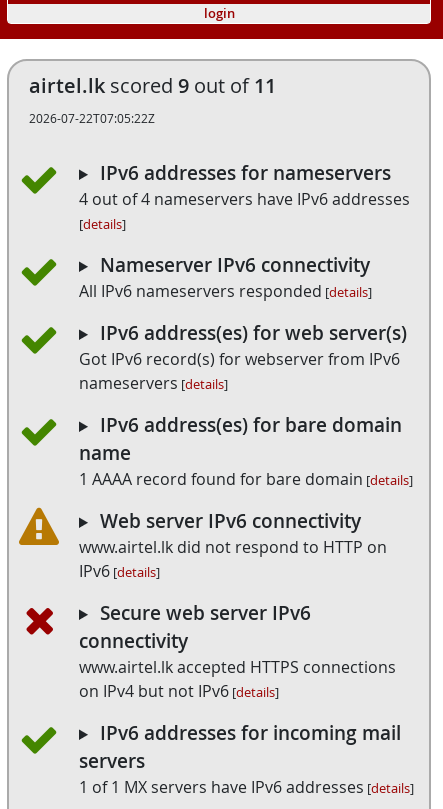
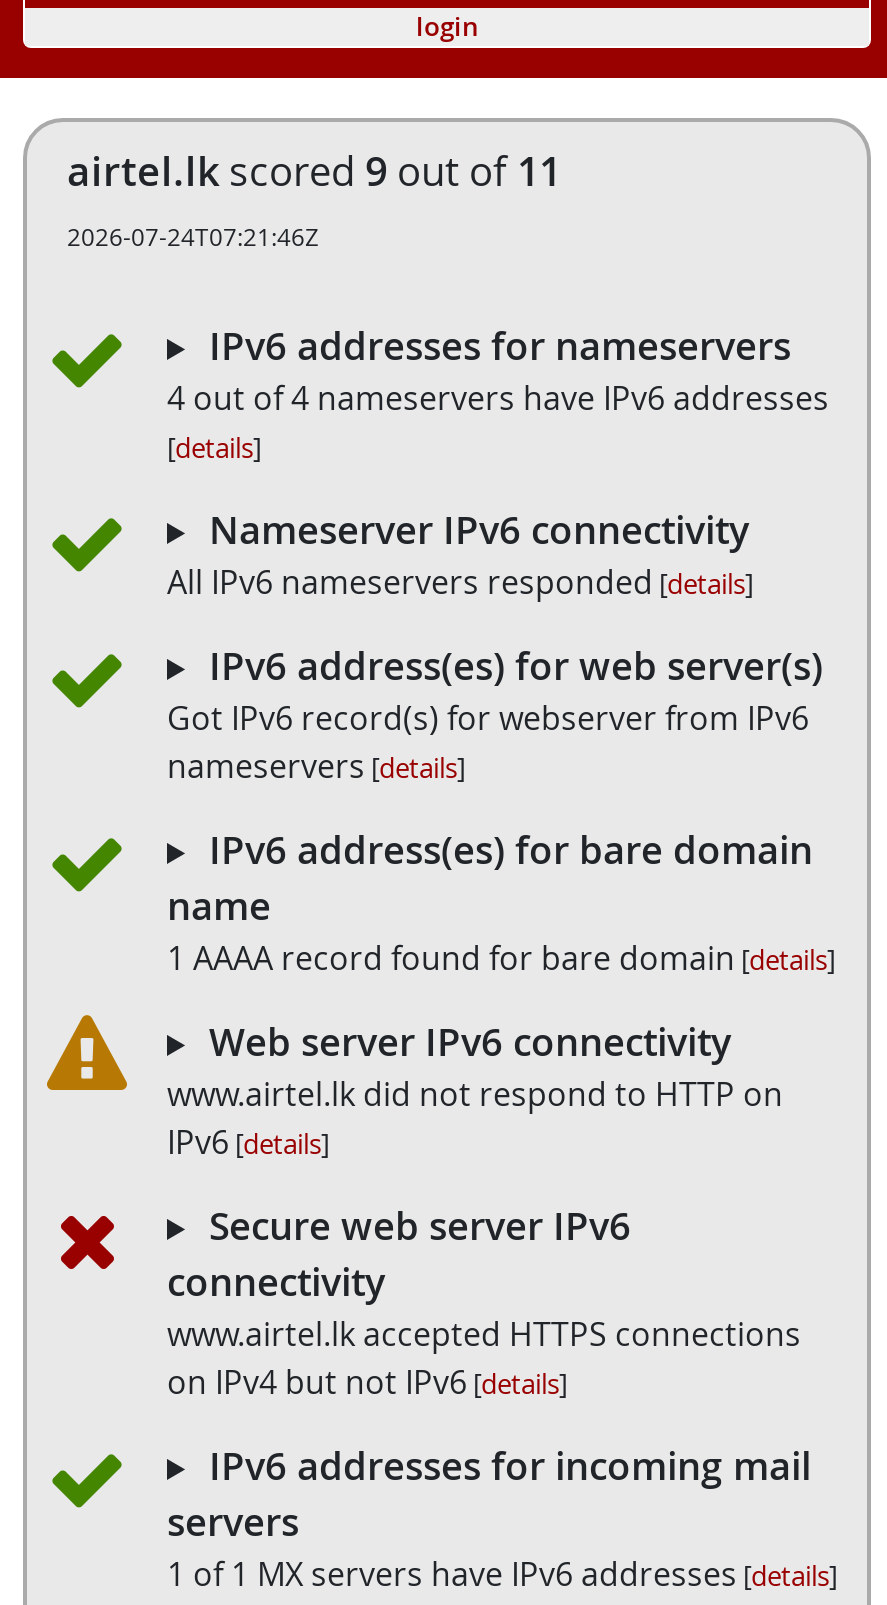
- 2026-07-22T07:05:22Z
+ 2026-07-24T07:21:46Z
